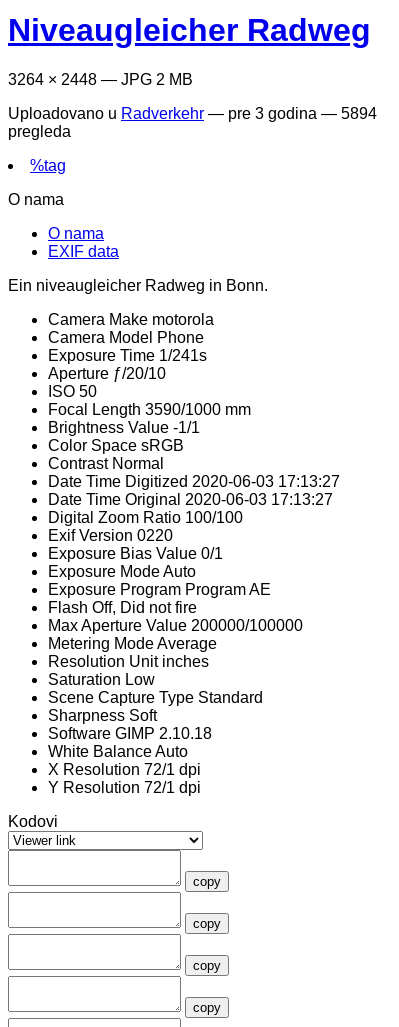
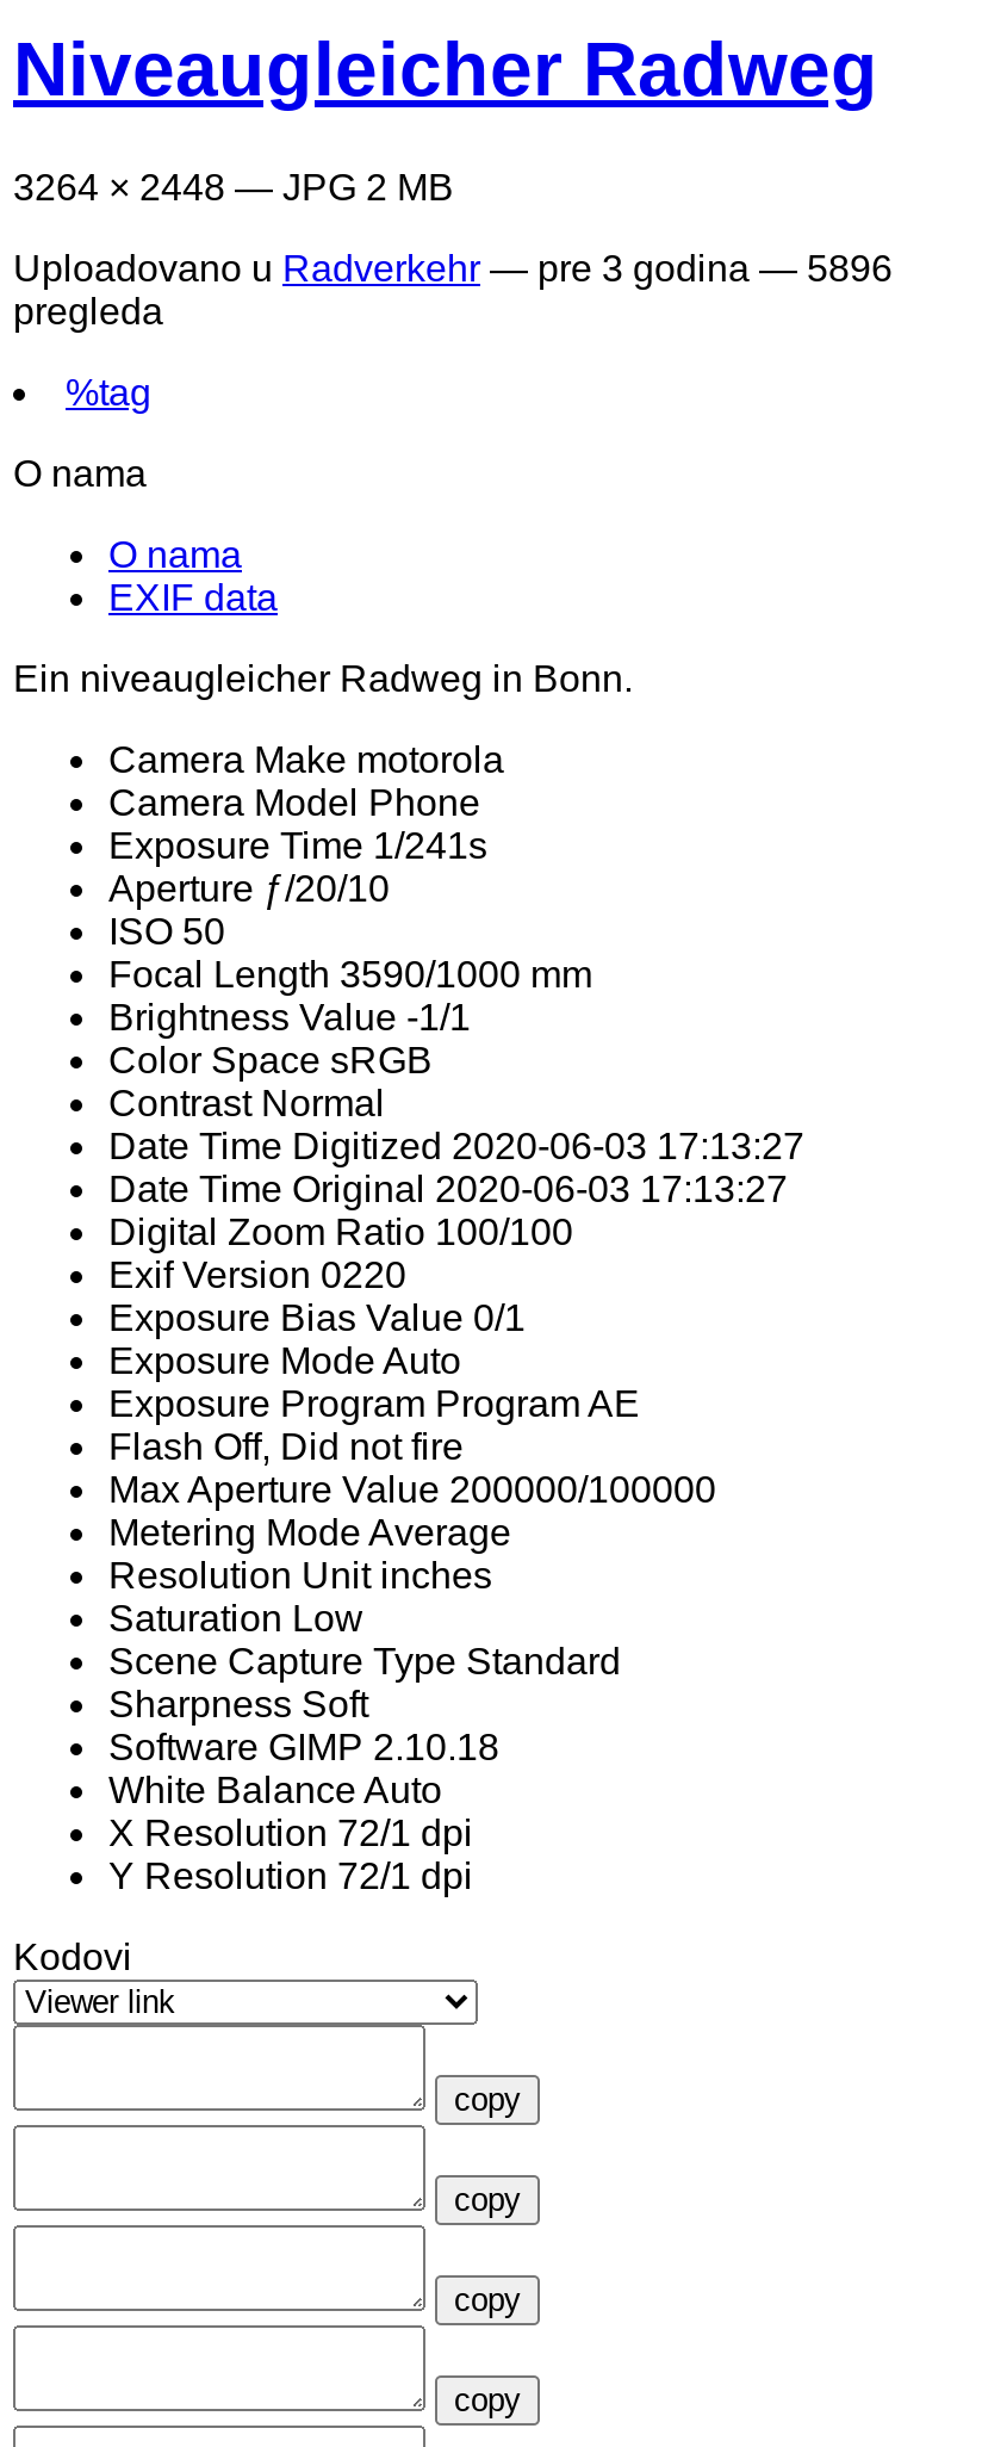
- Uploadovano u Radverkehr — pre 3 godina — 5894
+ Uploadovano u Radverkehr — pre 3 godina — 5896
